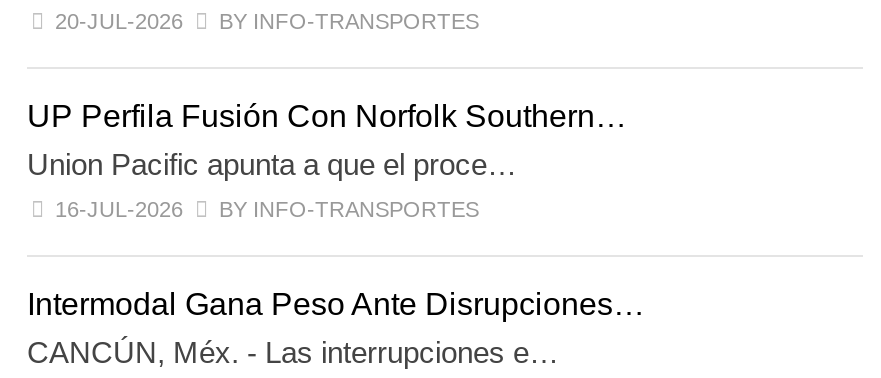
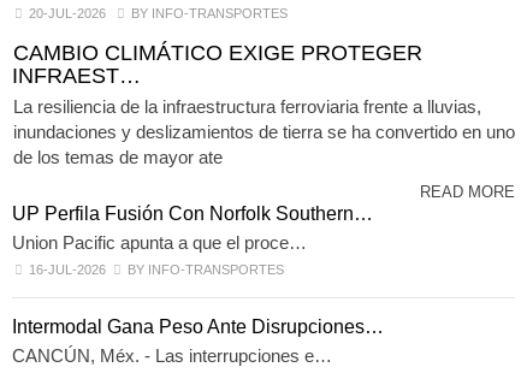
+ CAMBIO CLIMÁTICO EXIGE PROTEGER
+ INFRAEST…
+ La resiliencia de la infraestructura ferroviaria frente a lluvias,
+ inundaciones y deslizamientos de tierra se ha convertido en uno
+ de los temas de mayor ate
+ READ MORE
